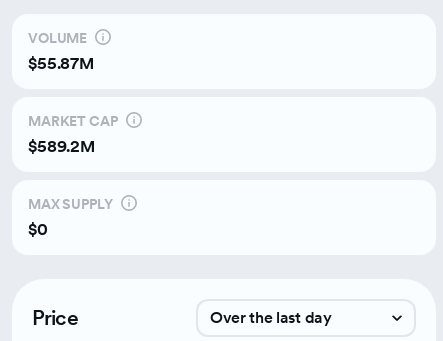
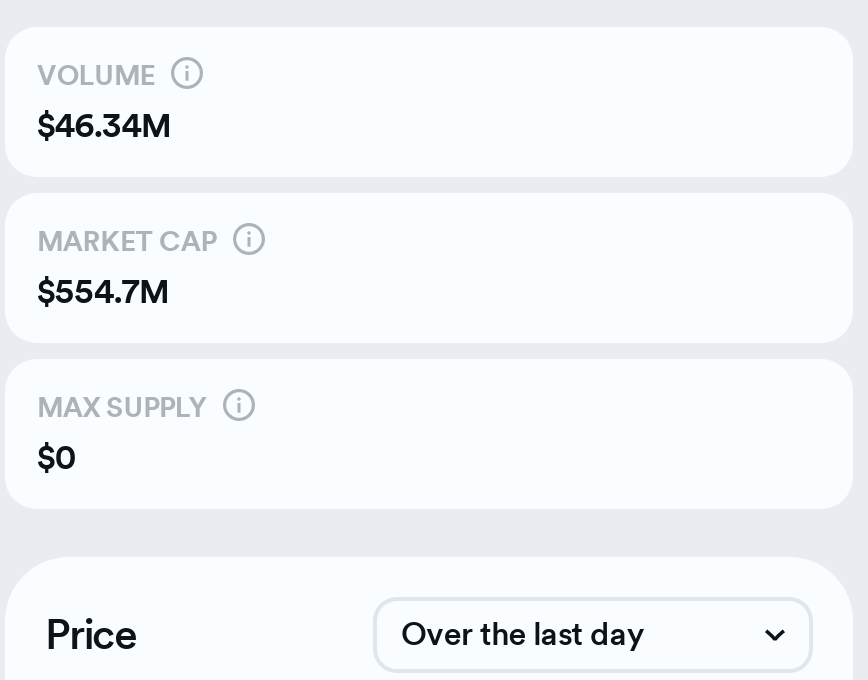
- $55.87M
+ $46.34M

- $589.2M
+ $554.7M
